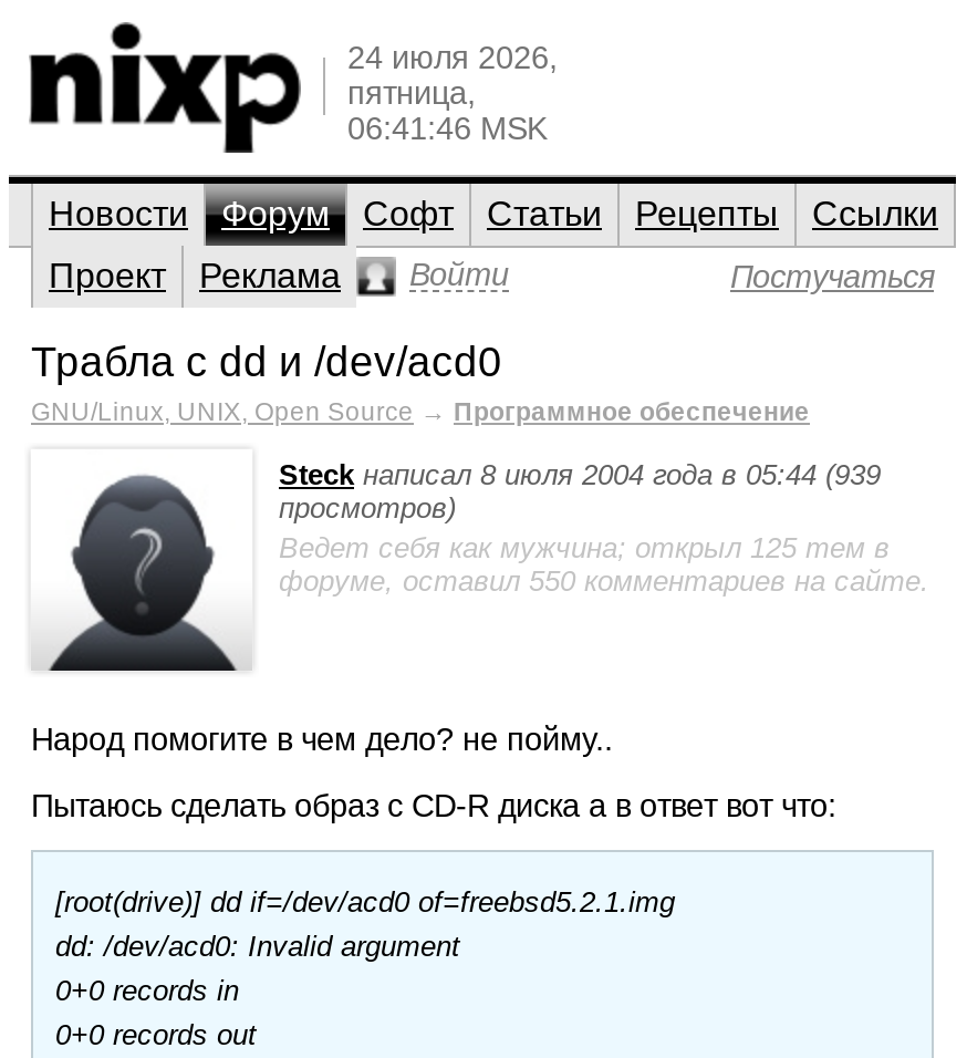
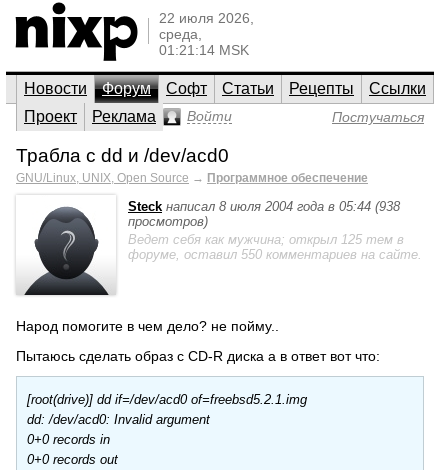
- 24 июля 2026,
- пятница,
- 06:41:46 MSK
+ 22 июля 2026,
+ среда,
+ 01:21:14 MSK

- Steck написал 8 июля 2004 года в 05:44 (939
+ Steck написал 8 июля 2004 года в 05:44 (938
